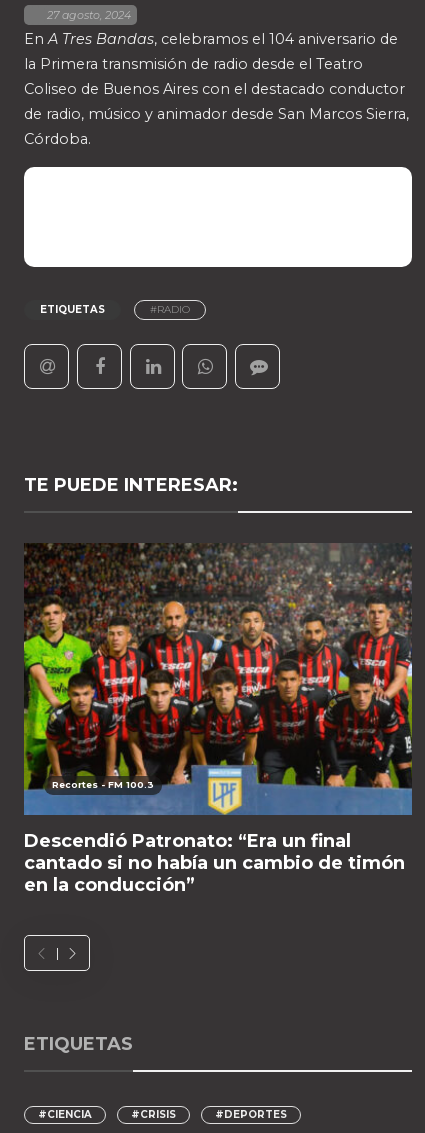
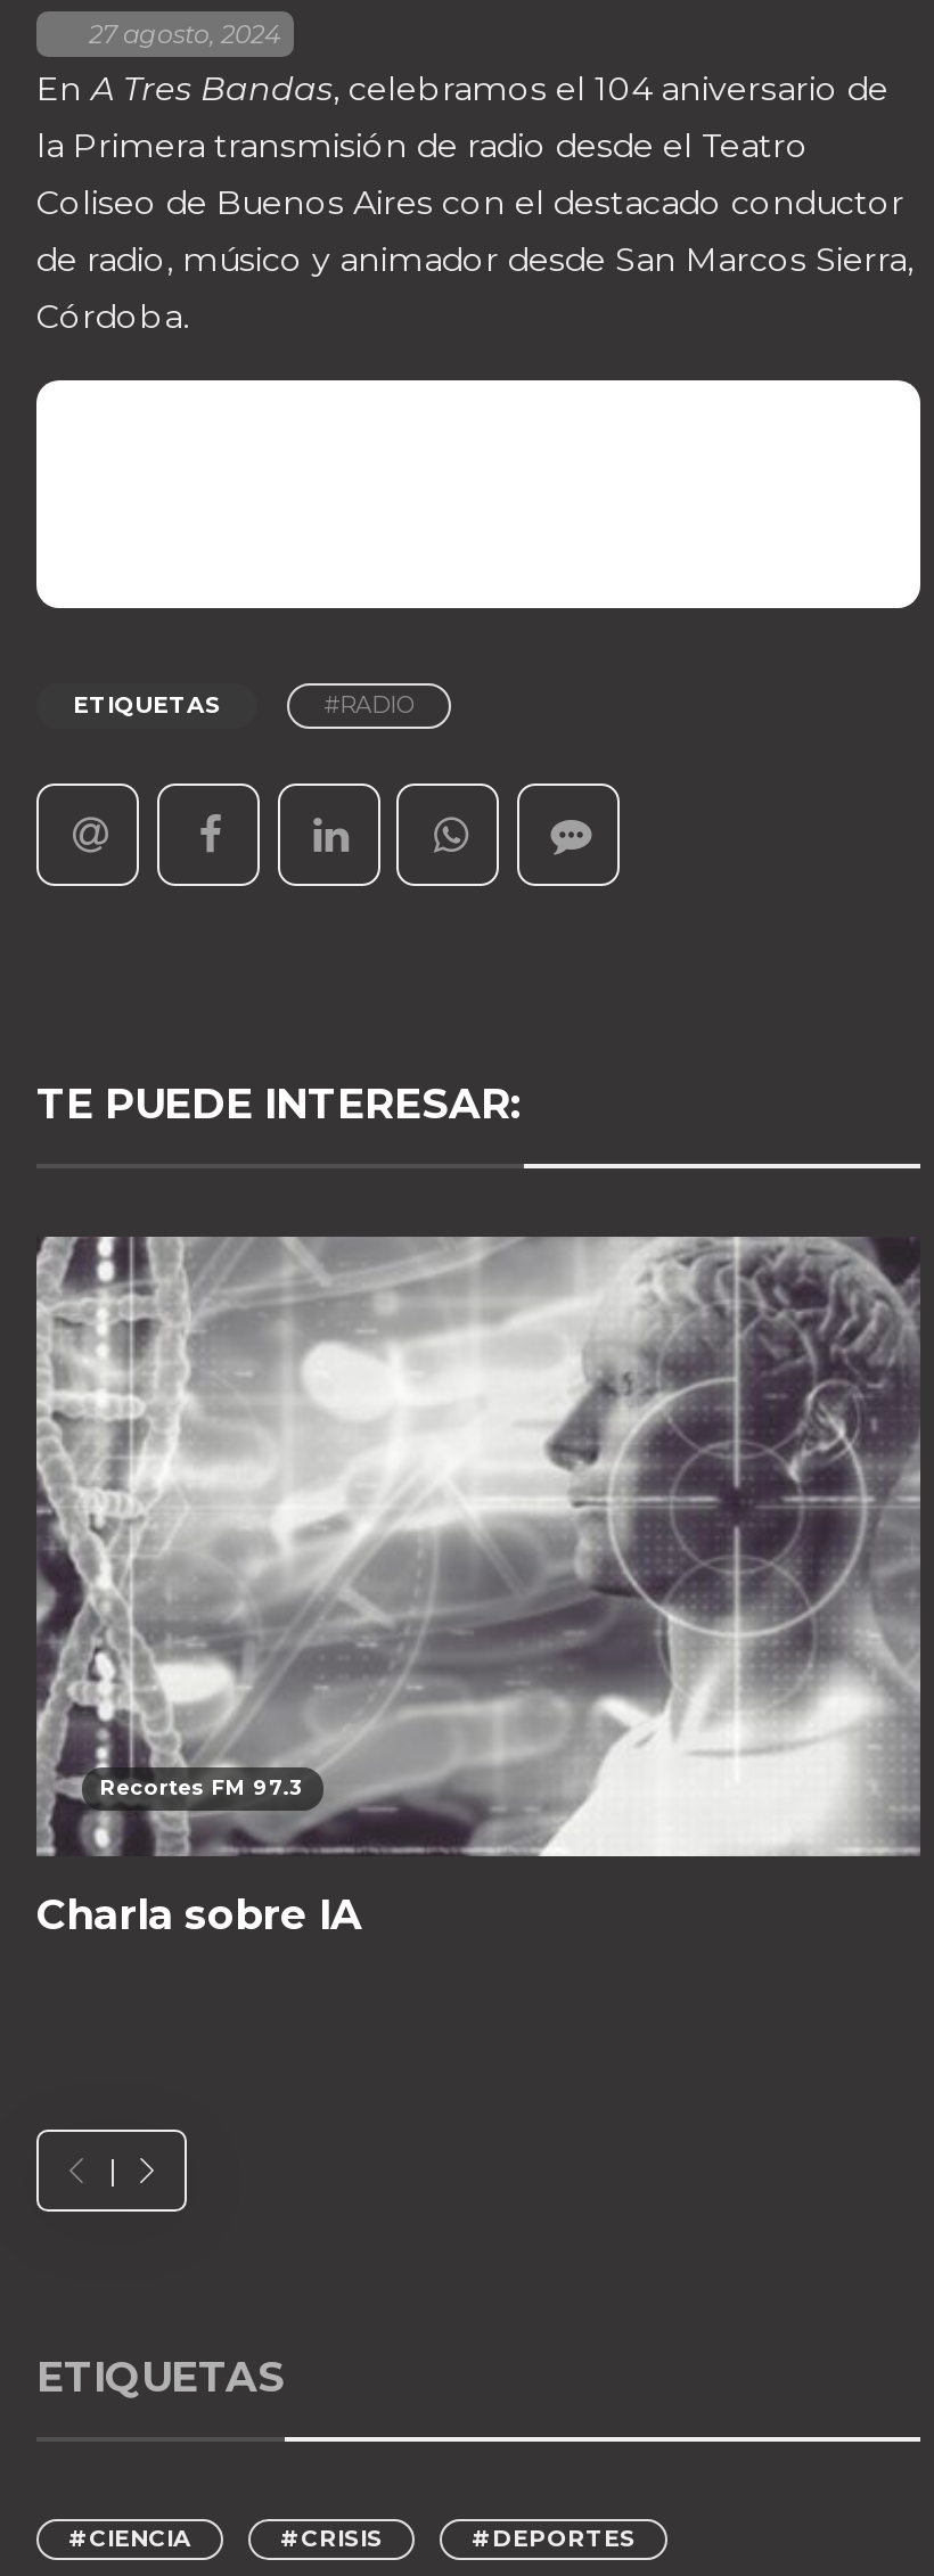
- [image]
- Recortes - FM 100.3
+ [image]
+ Recortes FM 97.3

- Descendió Patronato: “Era un final
- cantado si no había un cambio de timón
- en la conducción”
+ Charla sobre IA
